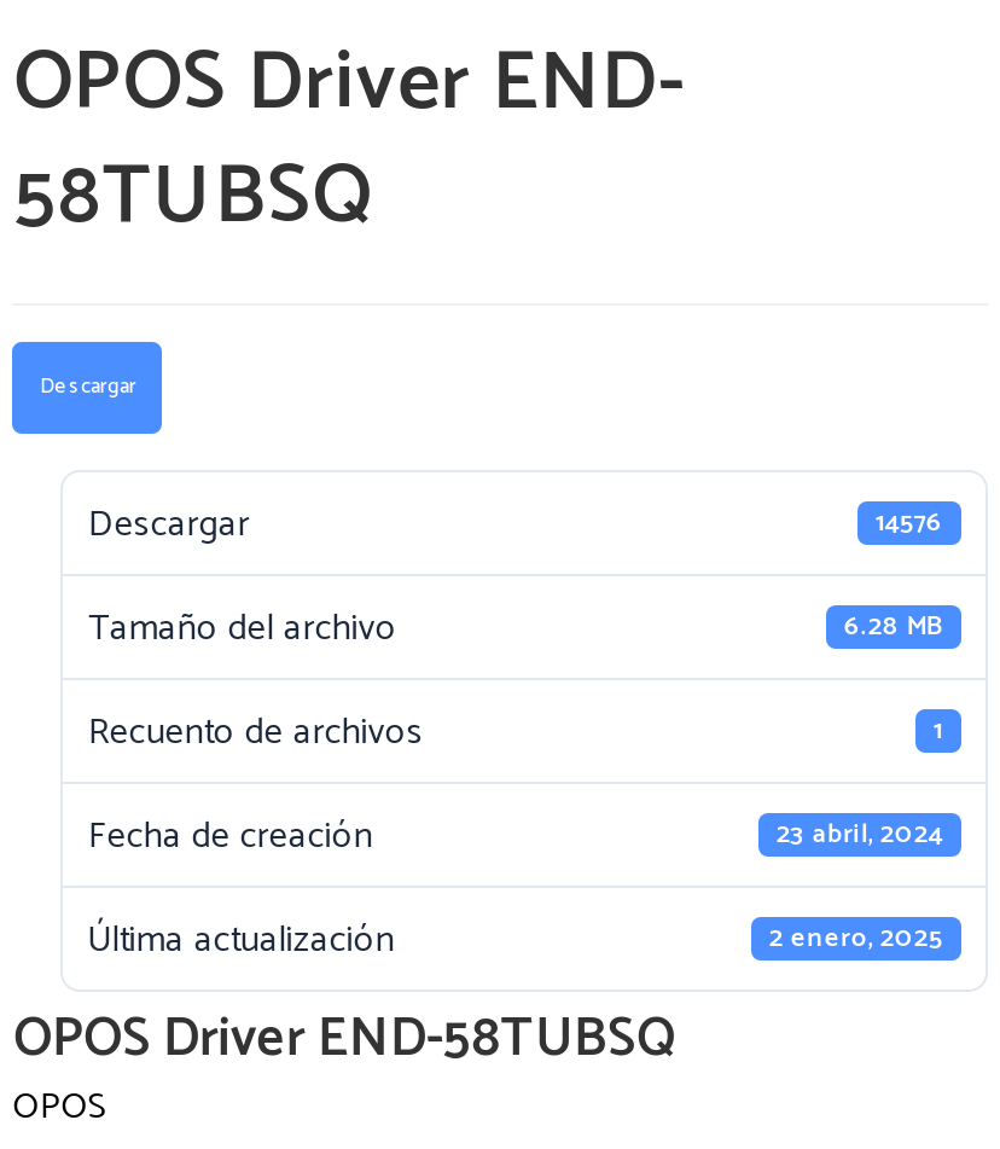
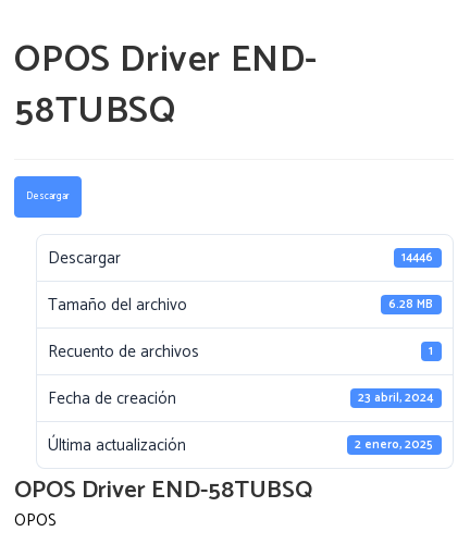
- 14576
+ 14446
